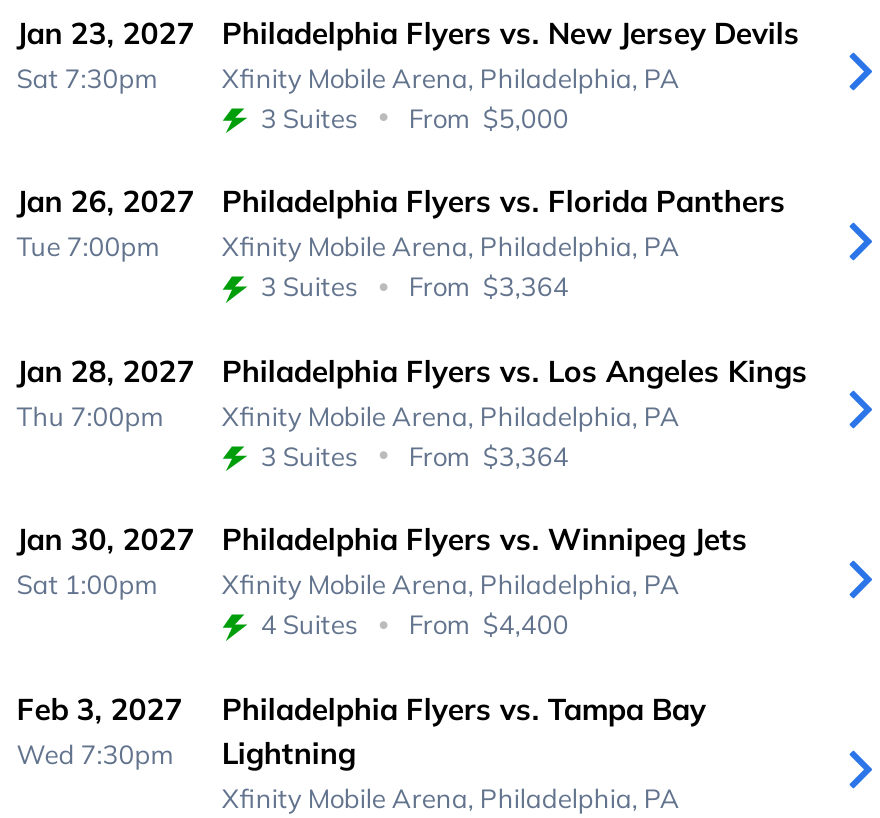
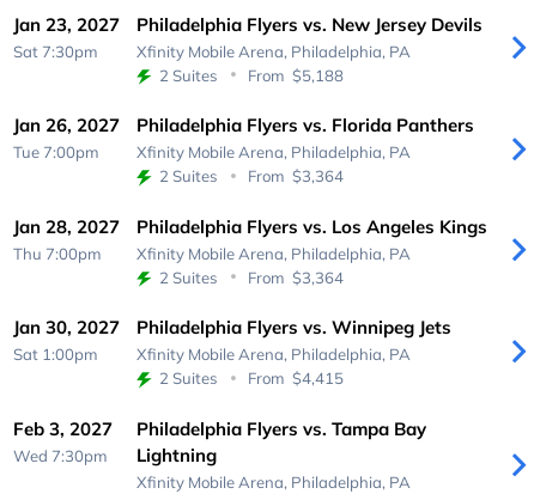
- 3 Suites
+ 2 Suites

- From $5,000
+ From $5,188

- 3 Suites From $3,364
+ 2 Suites From $3,364

- 3 Suites From $3,364
+ 2 Suites From $3,364

- 4 Suites
+ 2 Suites

- From $4,400
+ From $4,415
